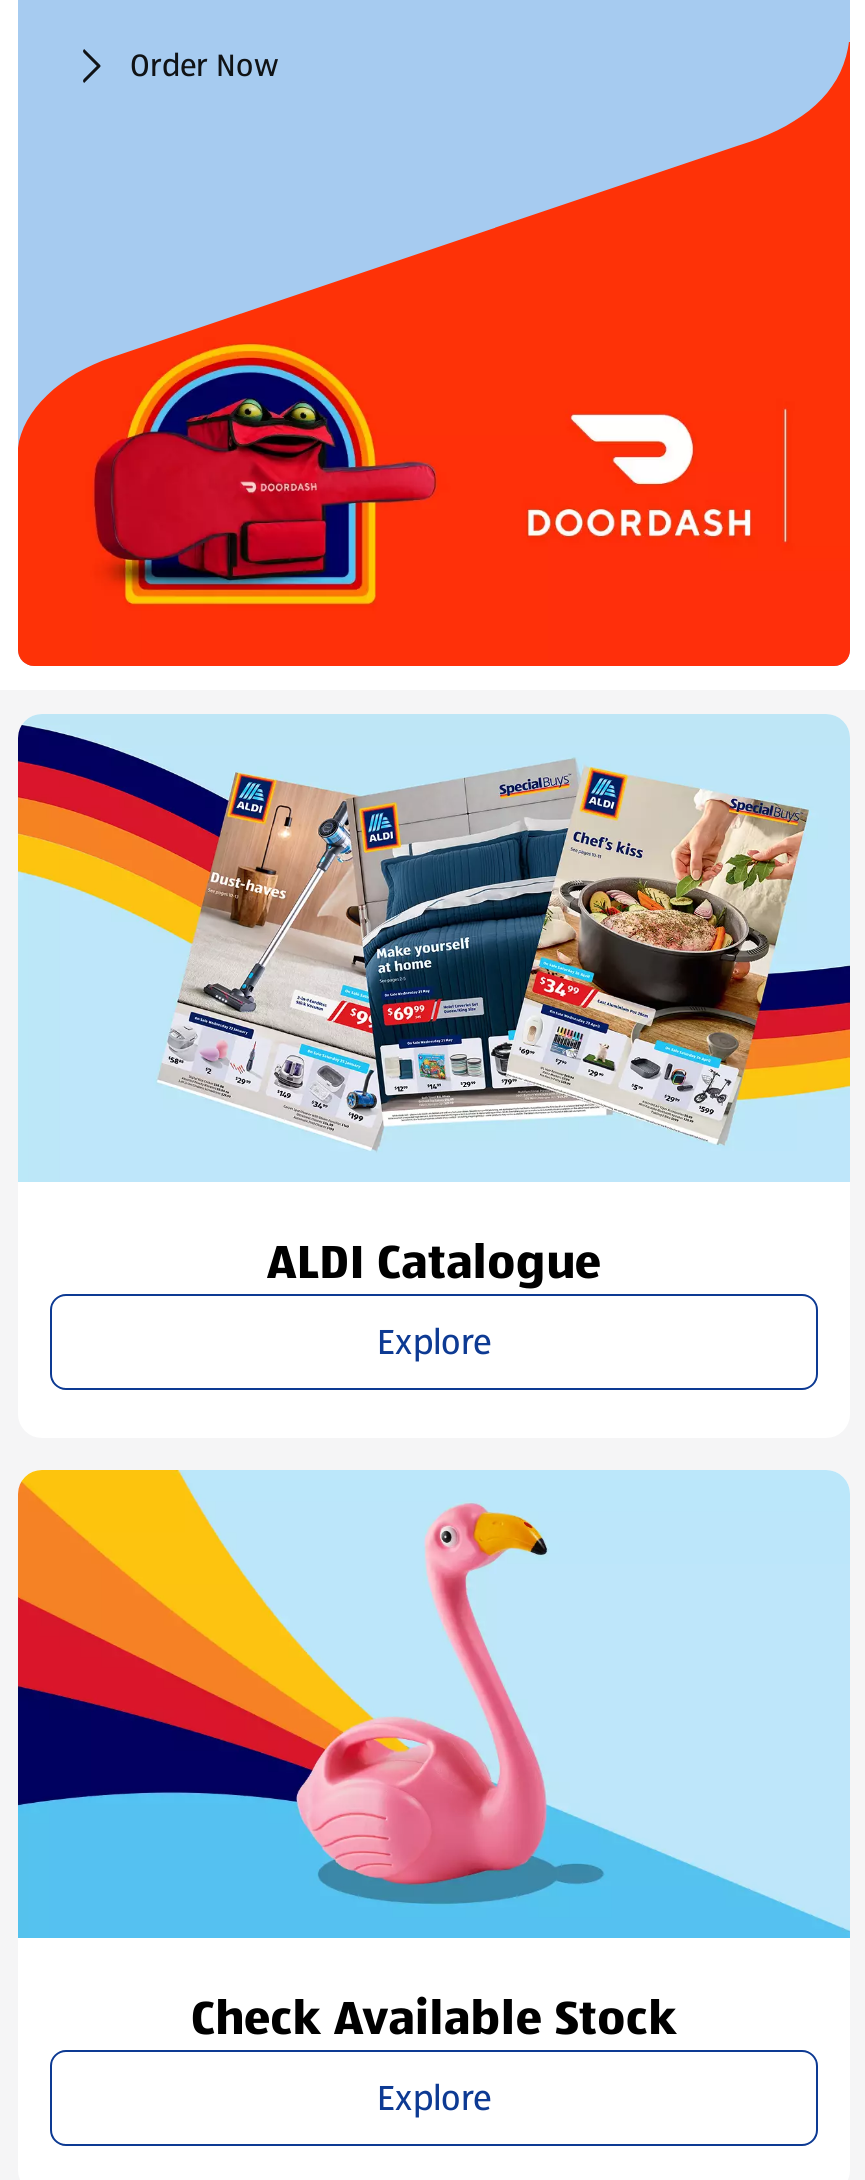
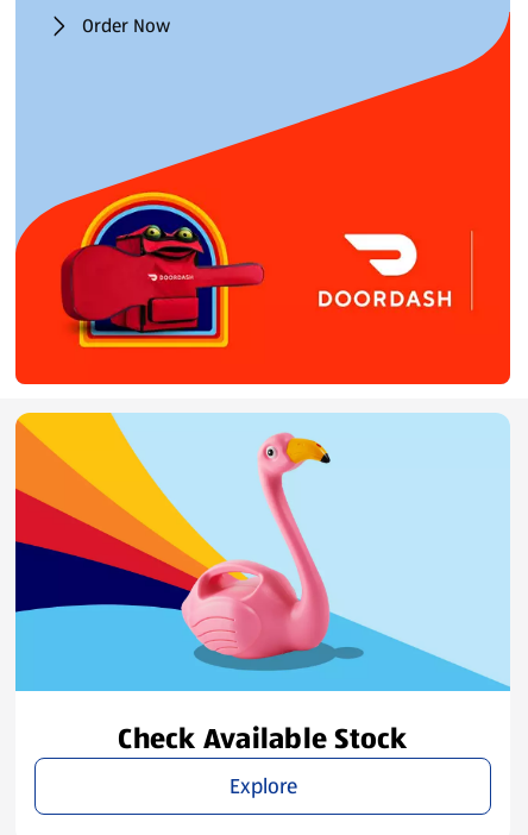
- [image]
- ALDI Catalogue
- Explore
